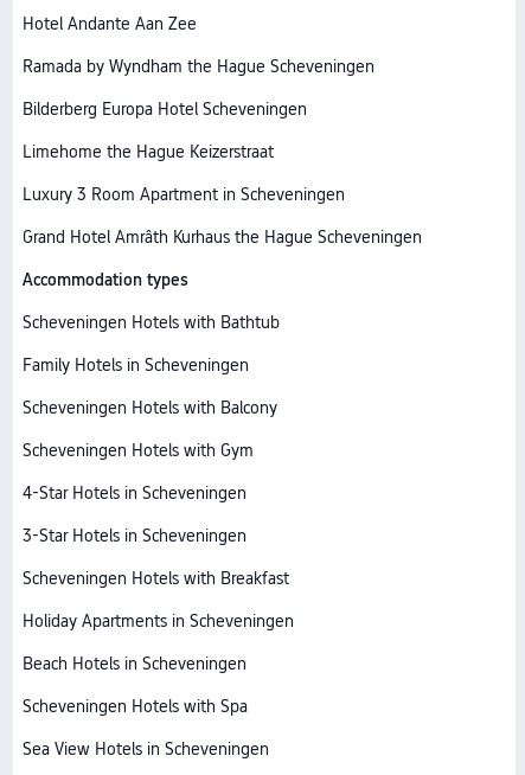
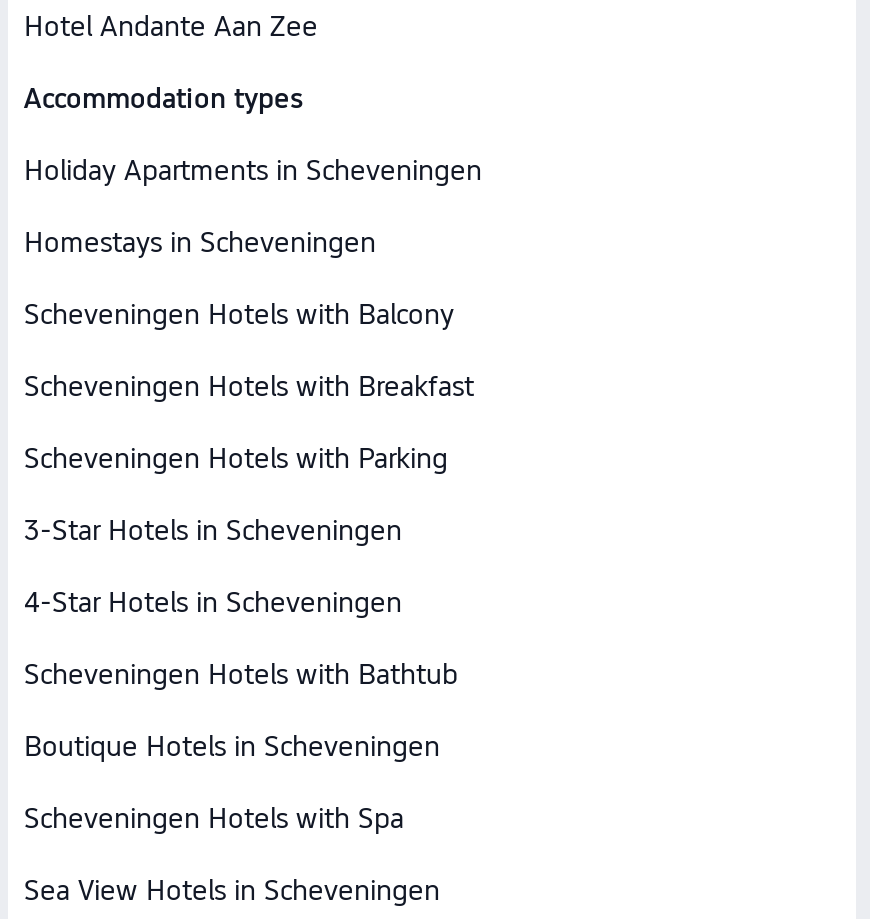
- Ramada by Wyndham the Hague Scheveningen
- Bilderberg Europa Hotel Scheveningen
- Limehome the Hague Keizerstraat
- Luxury 3 Room Apartment in Scheveningen
- Grand Hotel Amrâth Kurhaus the Hague Scheveningen

+ Homestays in Scheveningen
+ Scheveningen Hotels with Parking

moved down: Scheveningen Hotels with Bathtub

- Family Hotels in Scheveningen
- Scheveningen Hotels with Gym
- Beach Hotels in Scheveningen
+ Boutique Hotels in Scheveningen

moved up: Scheveningen Hotels with Balcony

moved up: 4-Star Hotels in Scheveningen | 3-Star Hotels in Scheveningen | Scheveningen Hotels with Breakfast | Holiday Apartments in Scheveningen
